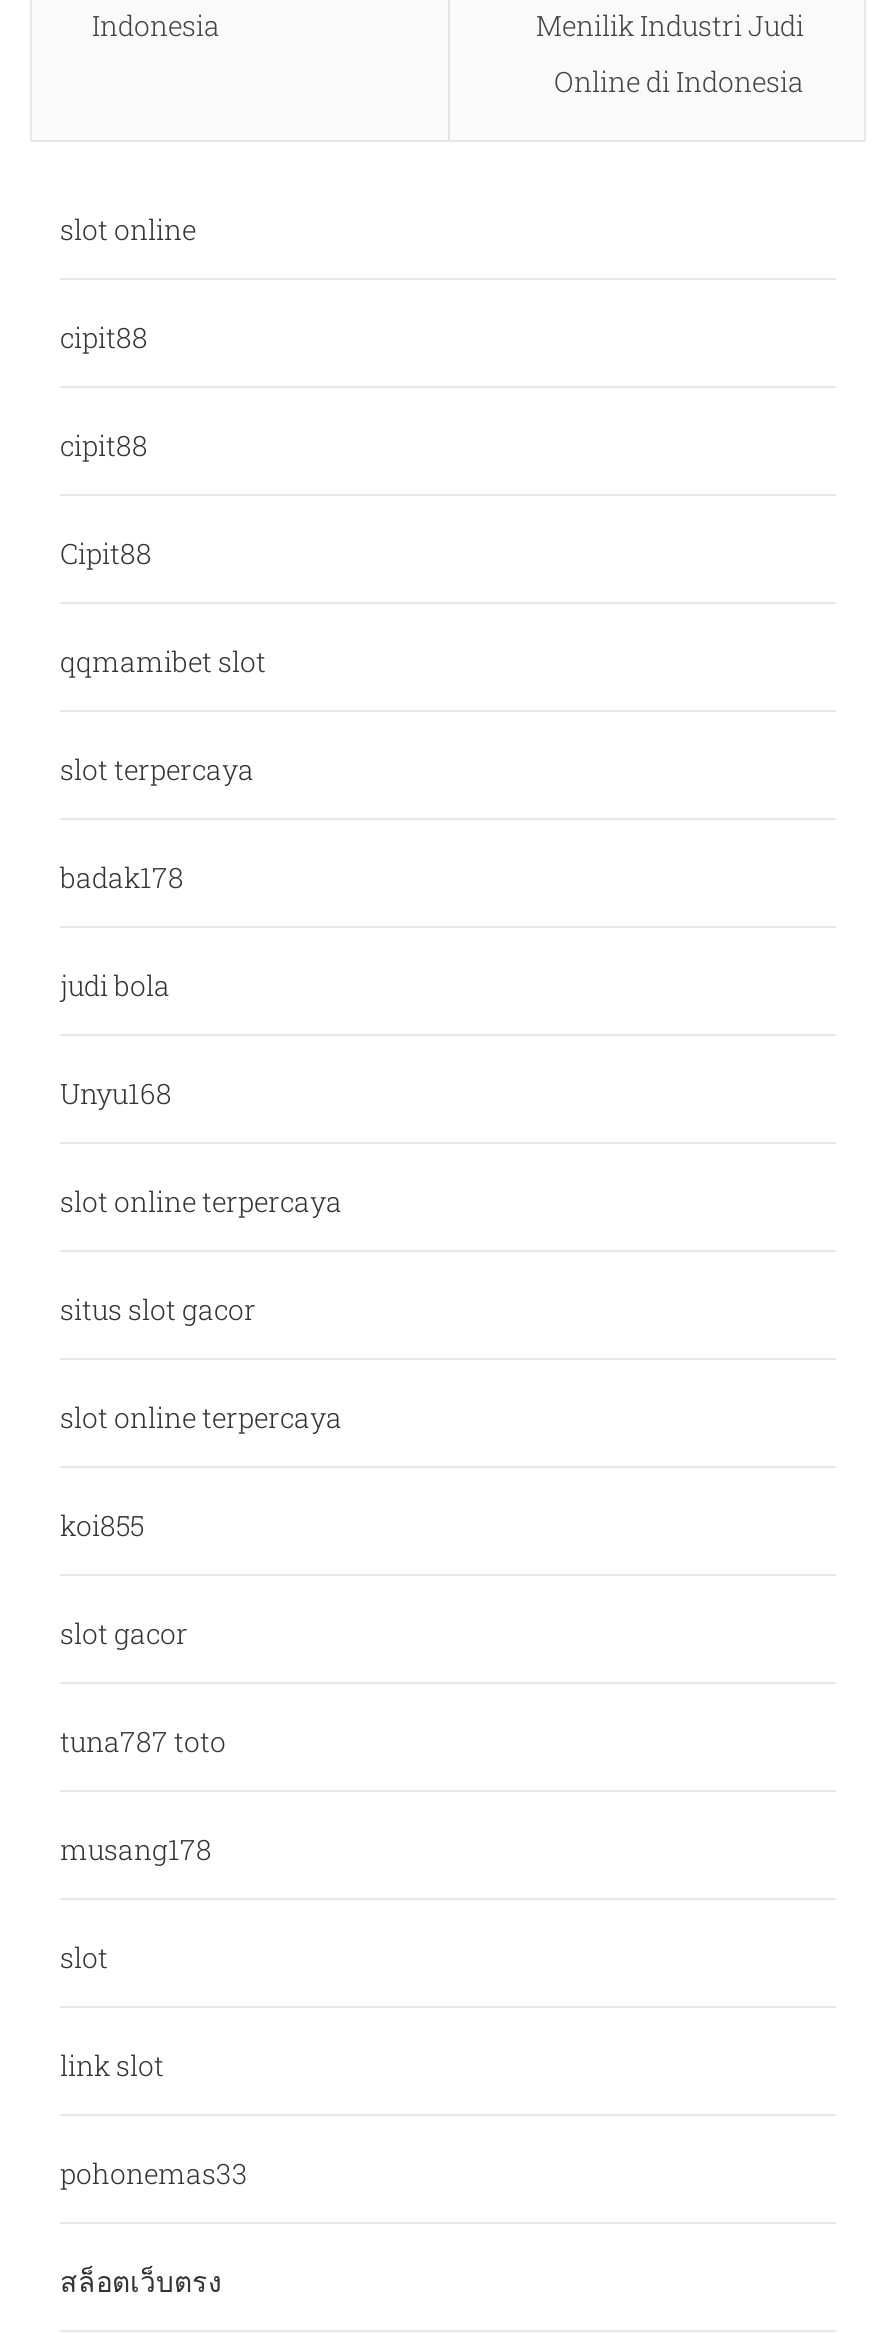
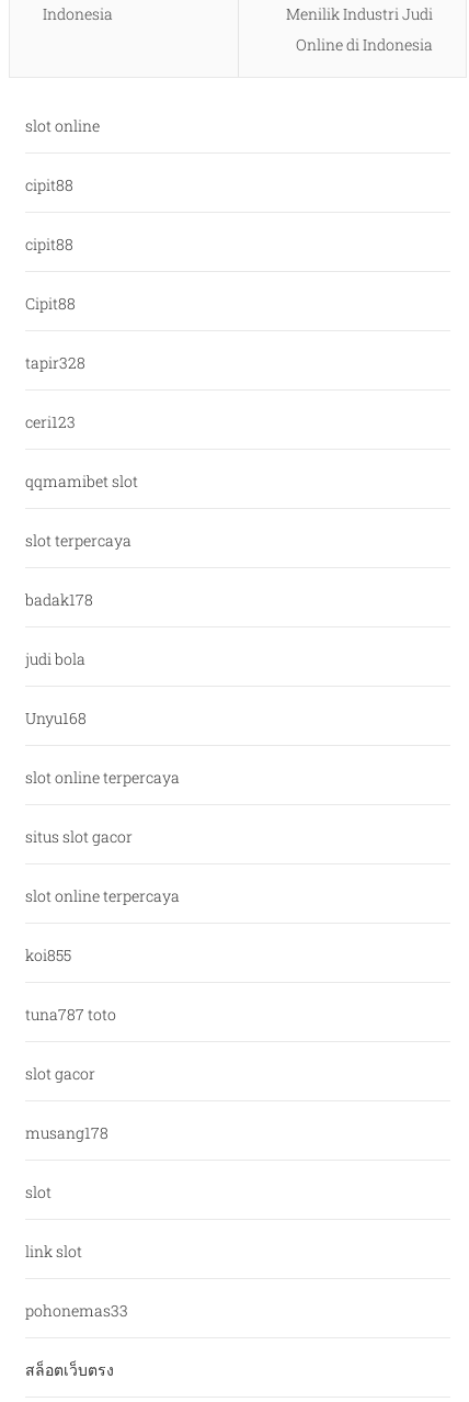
+ tapir328
+ ceri123

moved down: slot gacor
